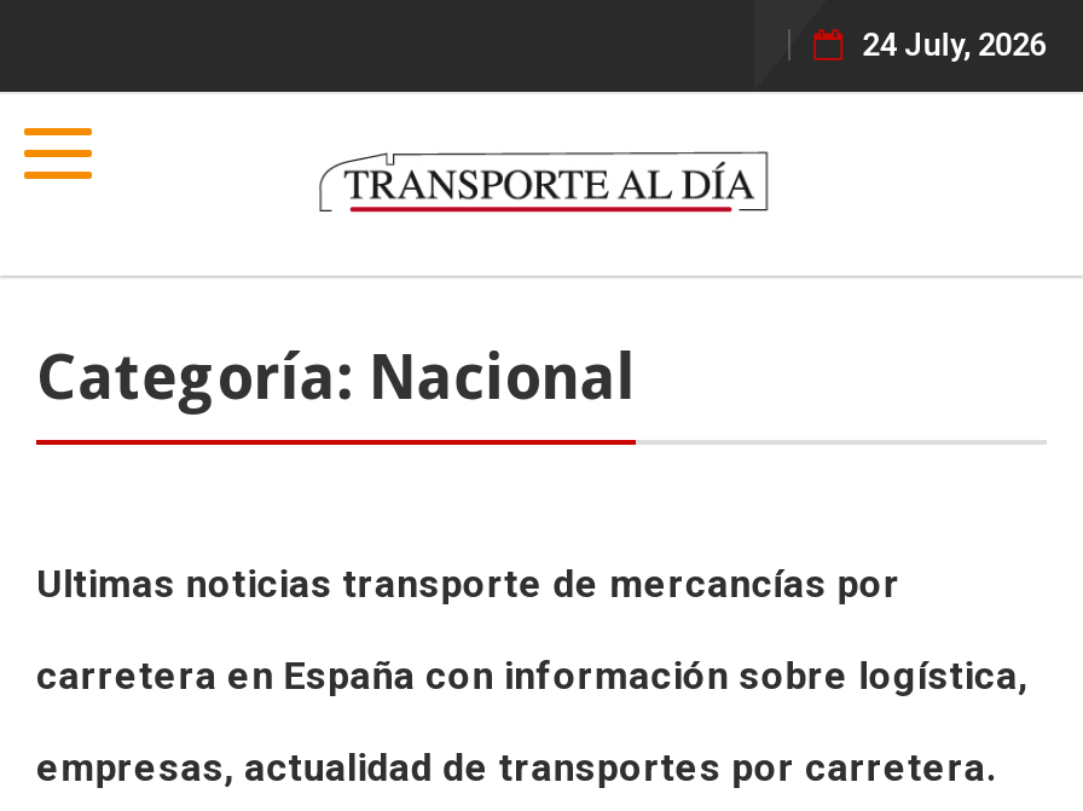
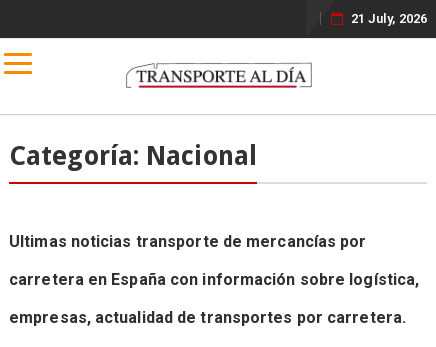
- 24 July, 2026
+ 21 July, 2026
